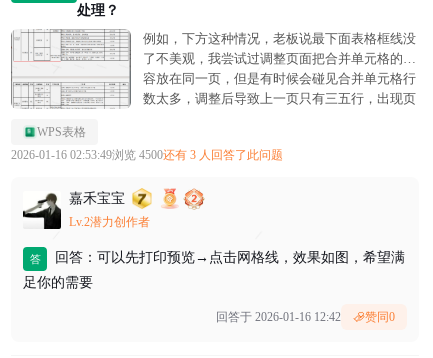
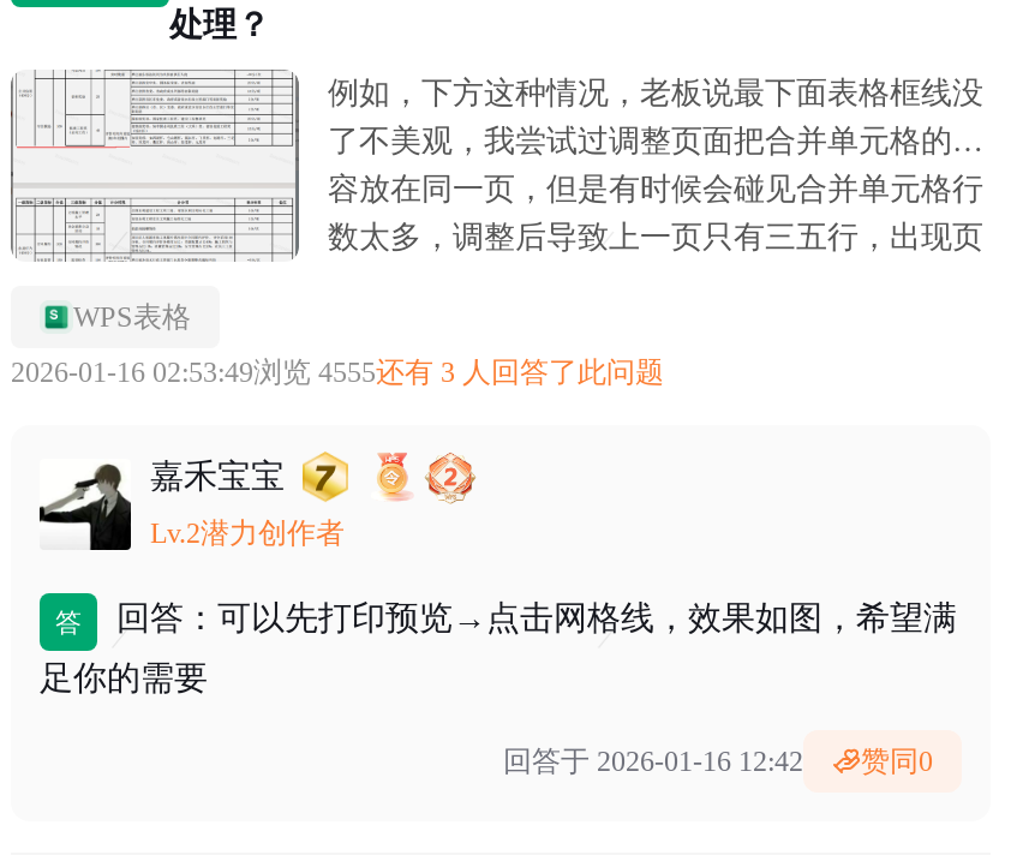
- 2026-01-16 02:53:49浏览 4500还有 3 人回答了此问题
+ 2026-01-16 02:53:49浏览 4555还有 3 人回答了此问题
